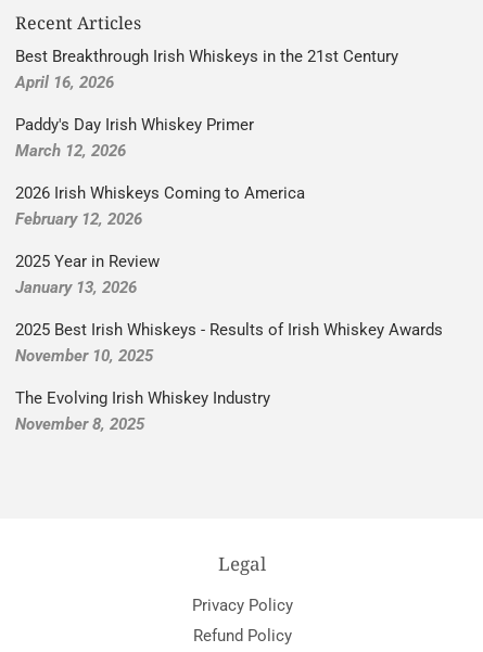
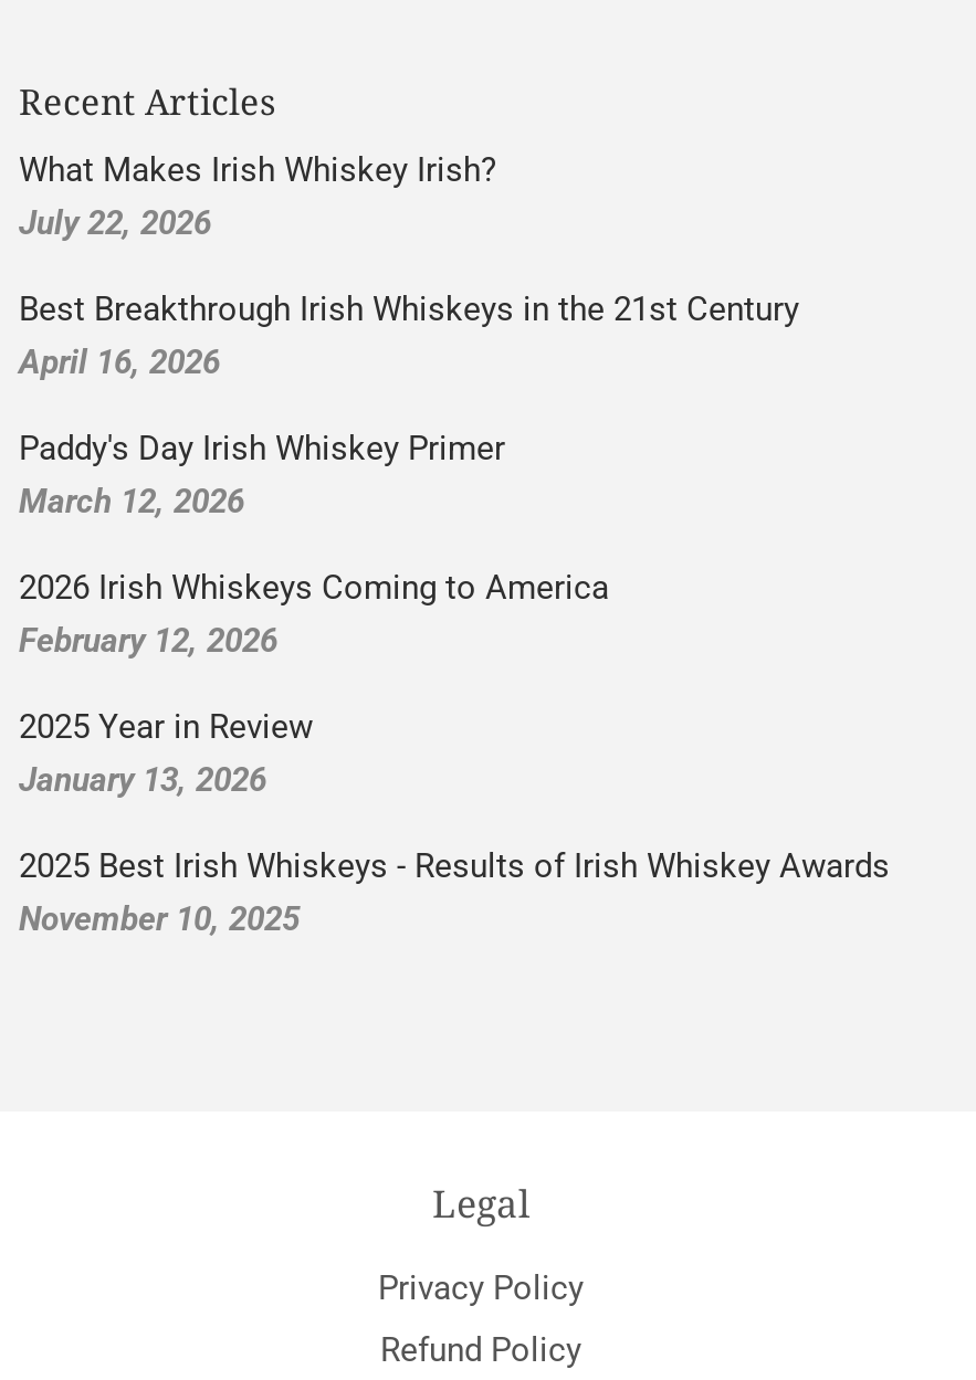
+ What Makes Irish Whiskey Irish?
+ July 22, 2026

moved down: Best Breakthrough Irish Whiskeys in the 21st Century | April 16, 2026 | Paddy's Day Irish Whiskey Primer | ... | 2025 Best Irish Whiskeys - Results of Irish Whiskey Awards | November 10, 2025

- The Evolving Irish Whiskey Industry
- November 8, 2025
